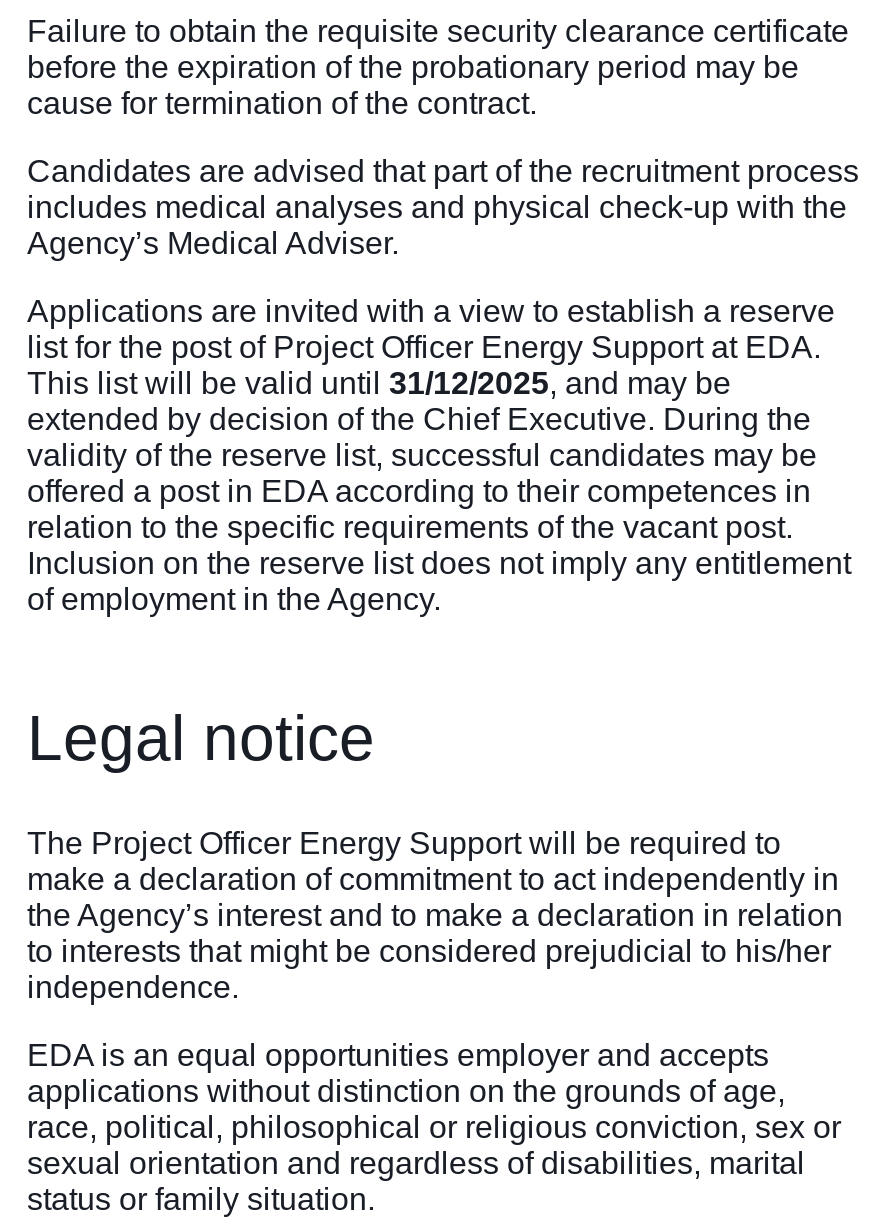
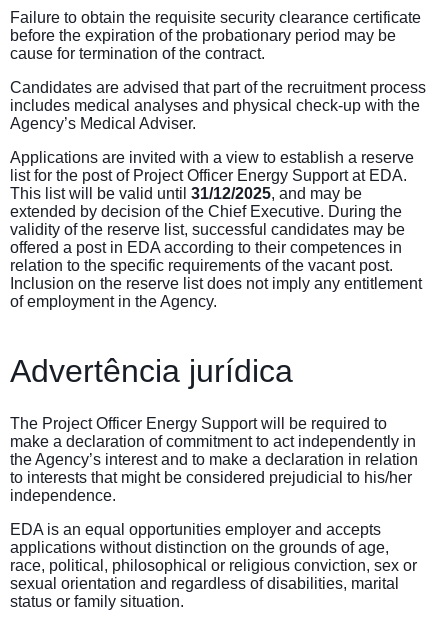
- Legal notice
+ Advertência jurídica
